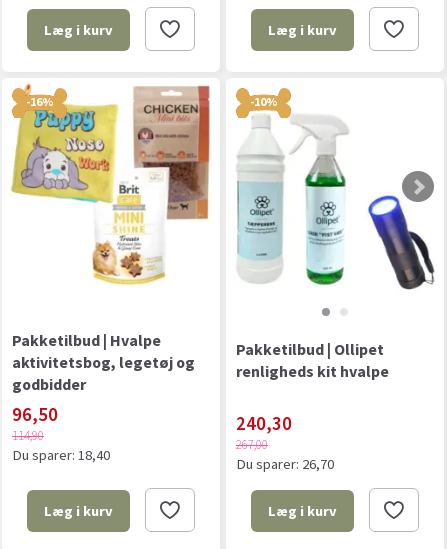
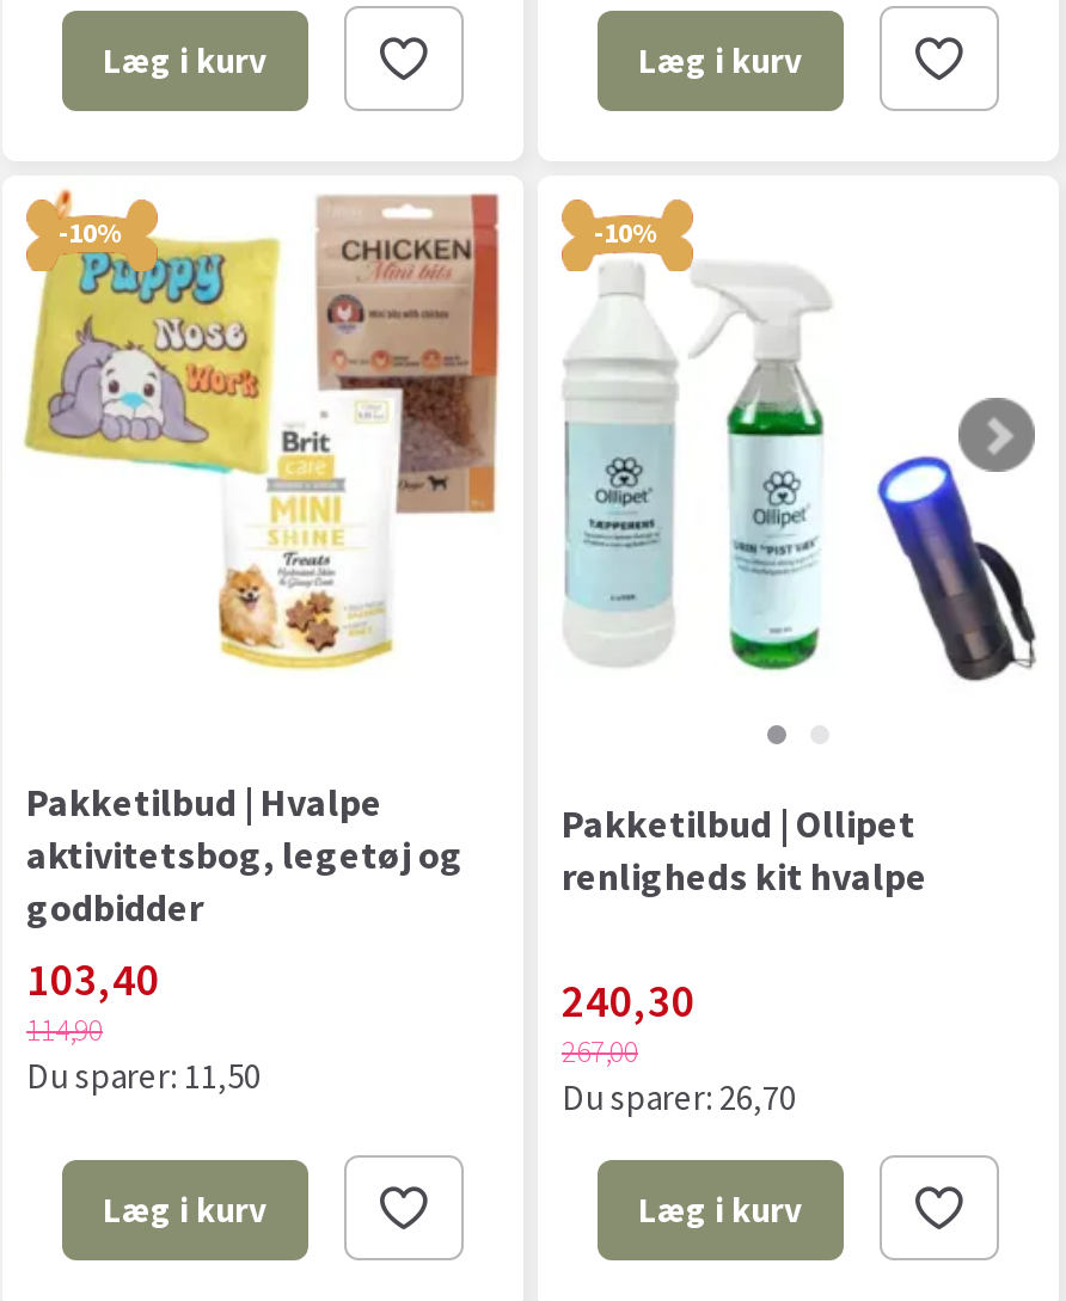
- -16%
+ -10%

- 96,50
+ 103,40

- Du sparer: 18,40
+ Du sparer: 11,50
